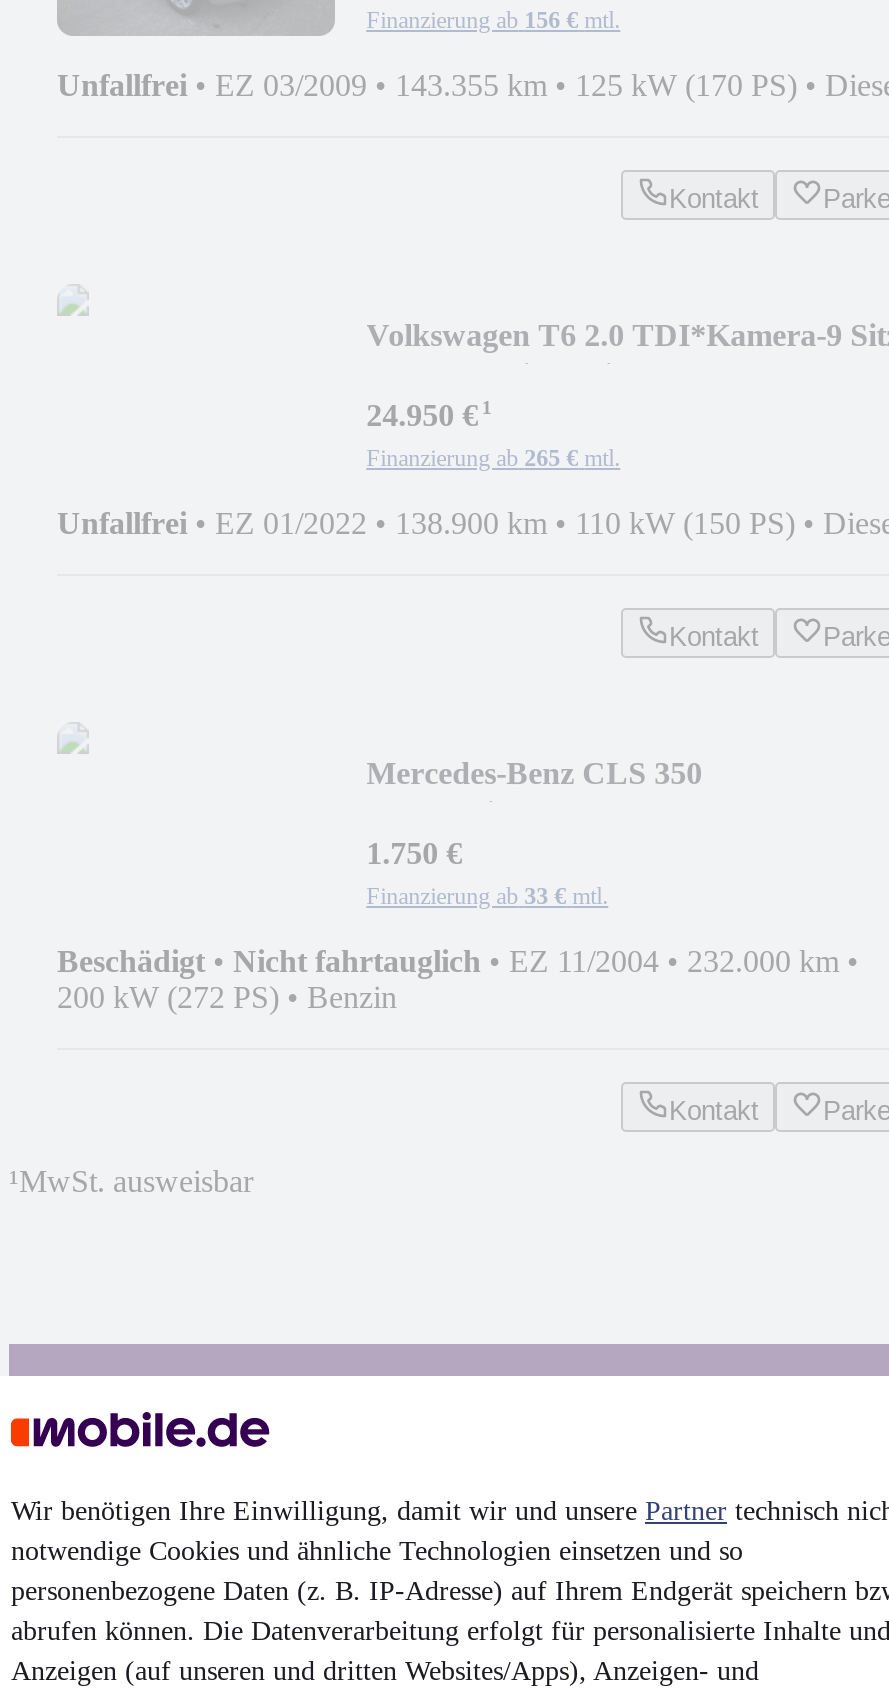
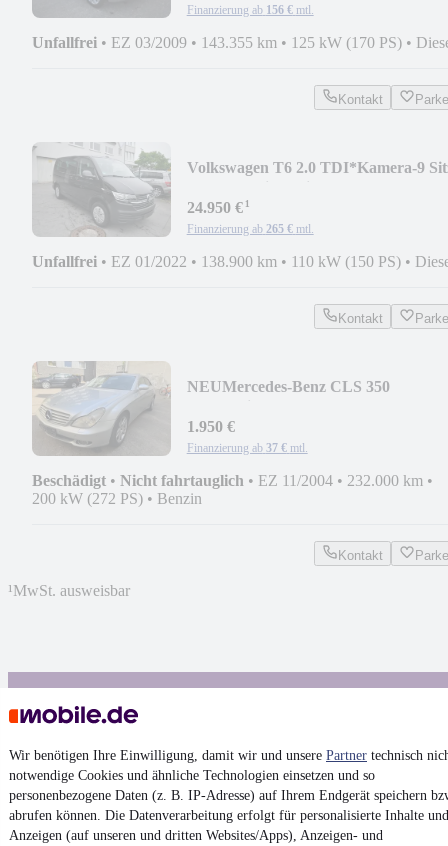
+ [image]

+ [image]

- Mercedes-Benz CLS 350
+ NEU Mercedes-Benz CLS 350

- 1.750 €
+ 1.950 €

- Finanzierung ab 33 € mtl.
+ Finanzierung ab 37 € mtl.
